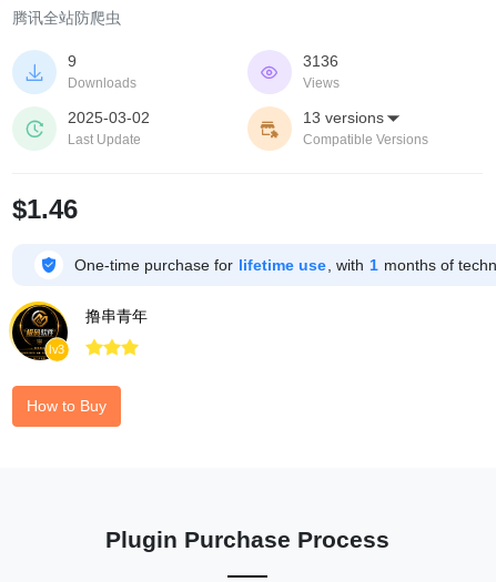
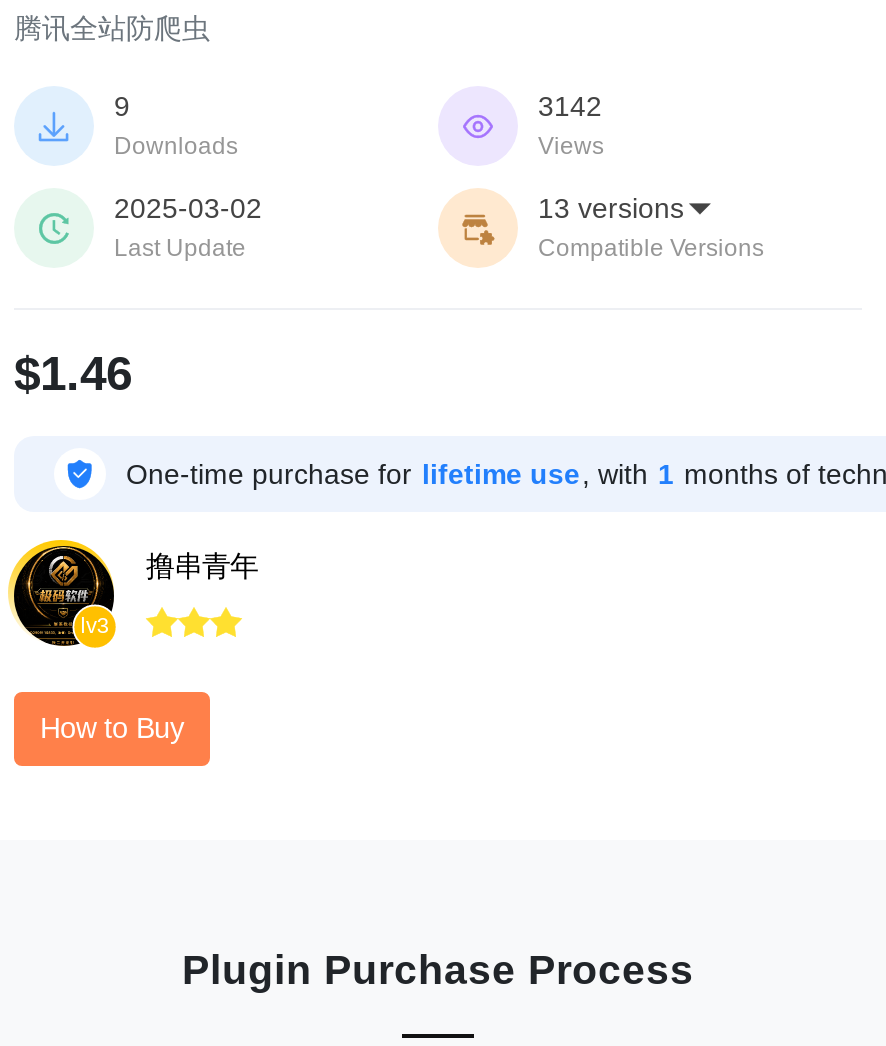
- 3136
+ 3142
